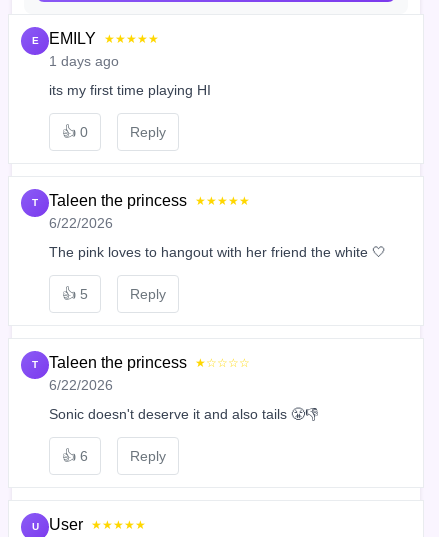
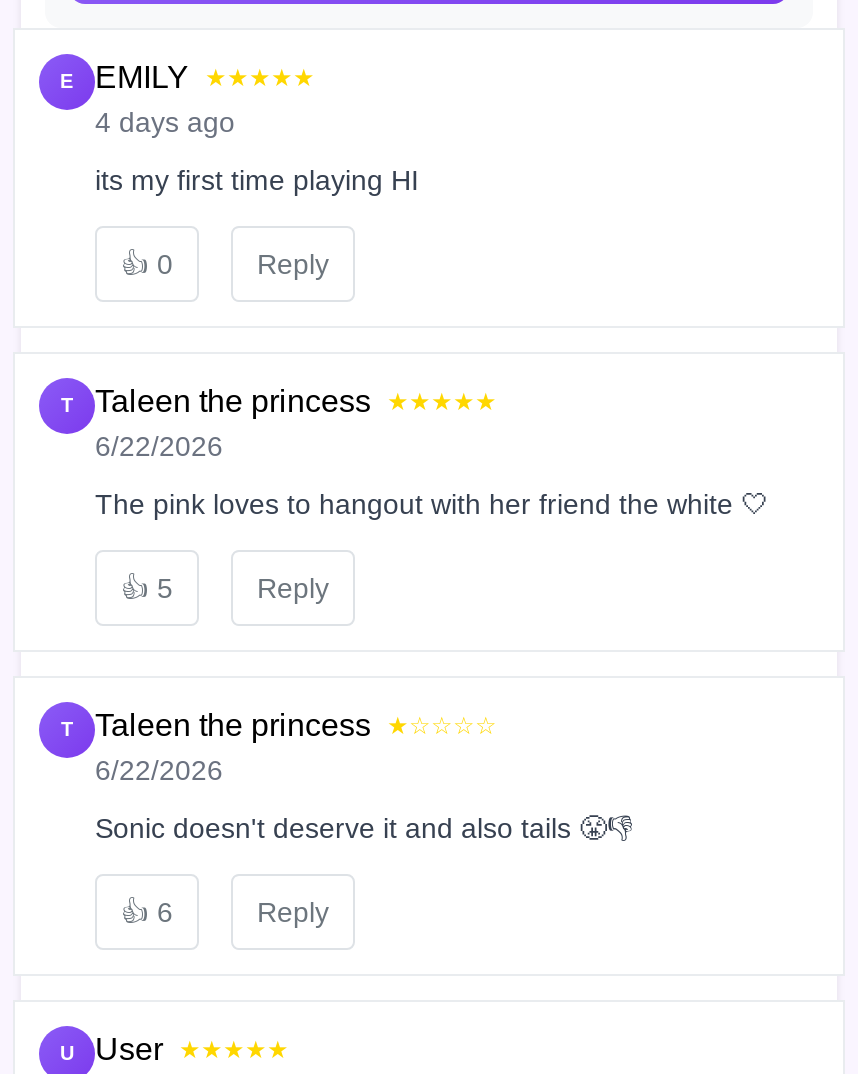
- 1 days ago
+ 4 days ago
